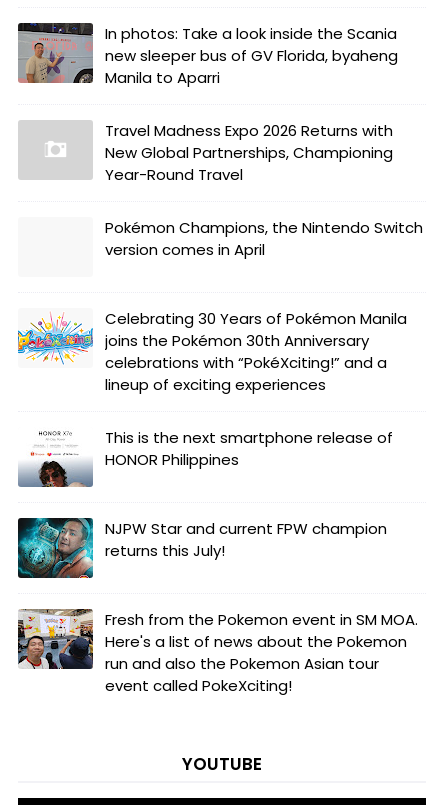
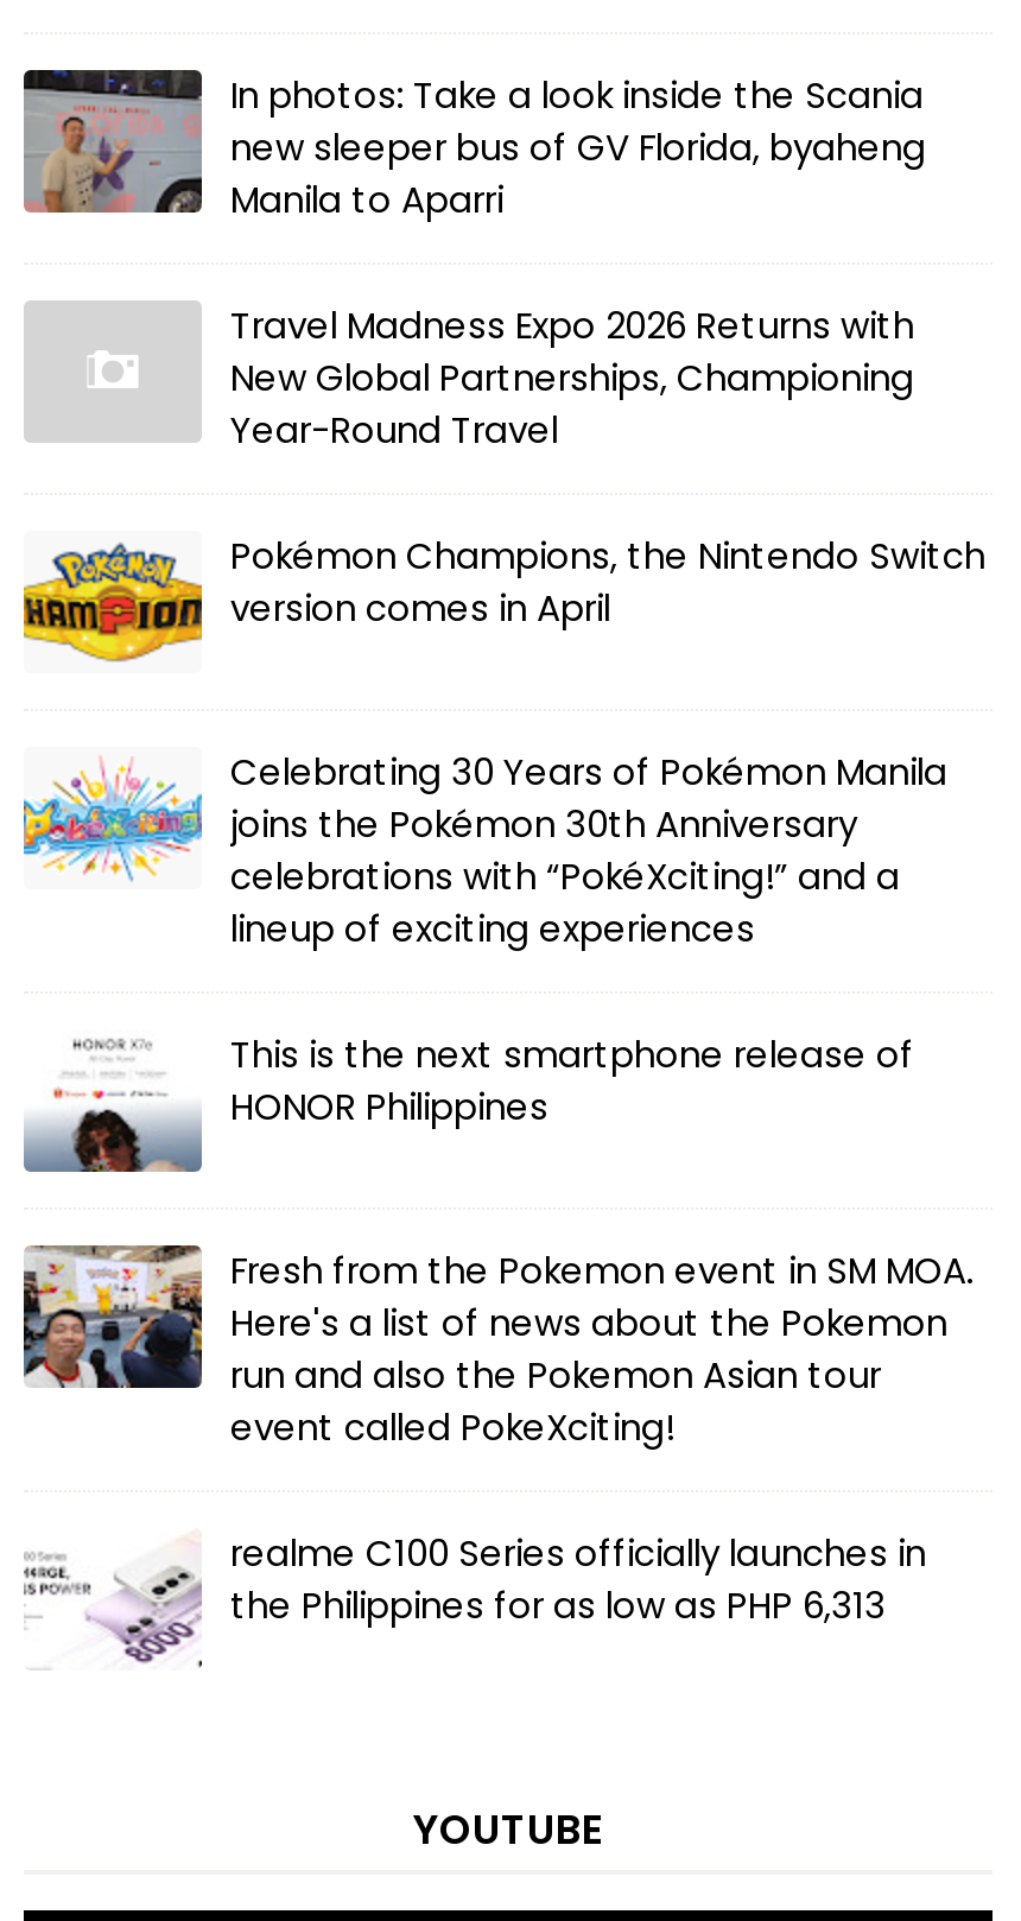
+ [image]

- [image]
- NJPW Star and current FPW champion
- returns this July!

moved up: [image] | Fresh from the Pokemon event in SM MOA. | Here's a list of news about the Pokemon | run and also the Pokemon Asian tour | event called PokeXciting!

+ [image]
+ realme C100 Series officially launches in
+ the Philippines for as low as PHP 6,313
